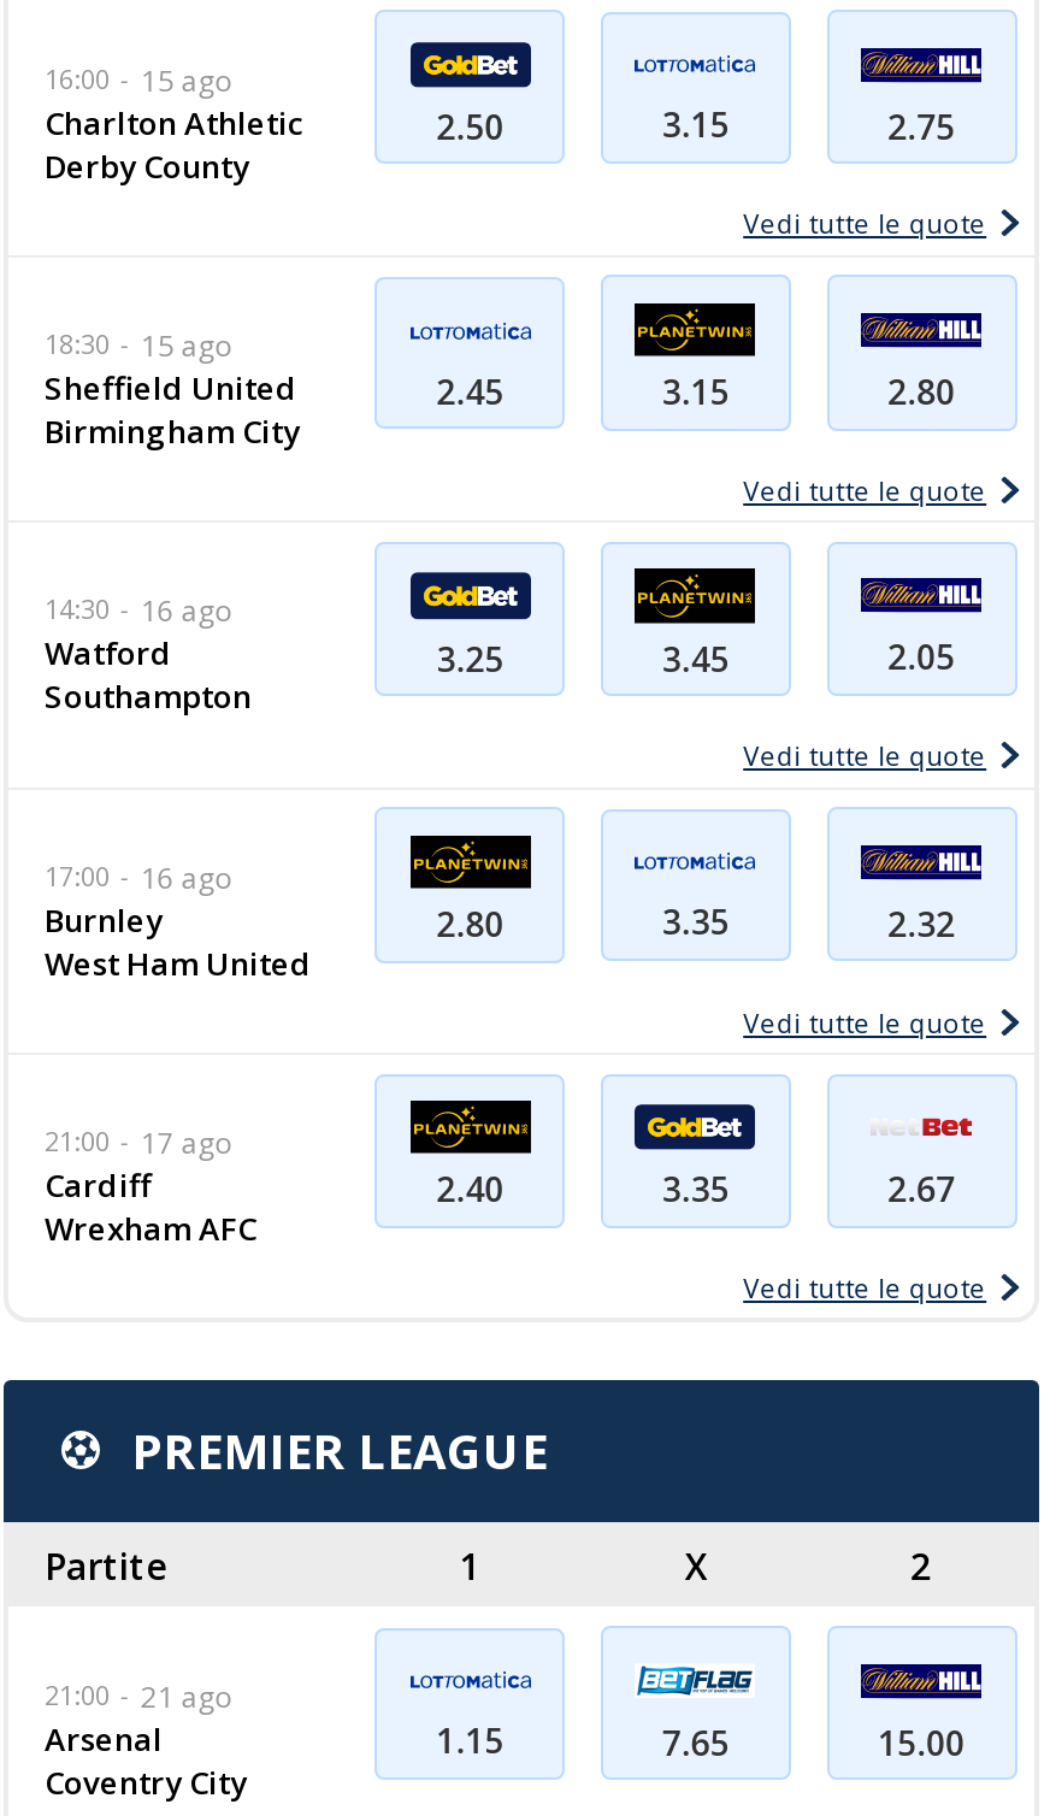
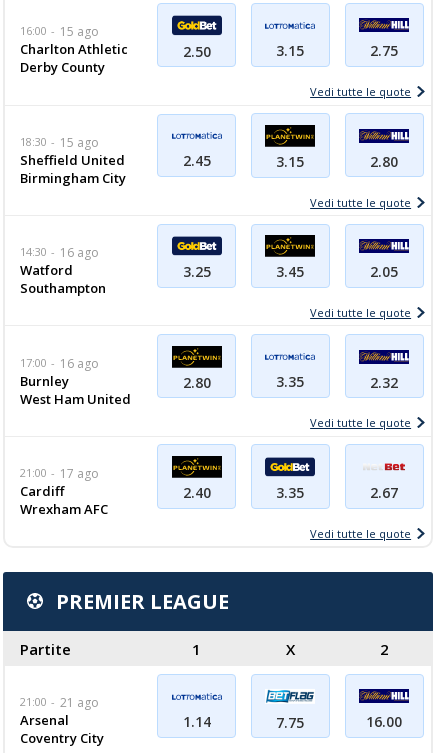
- 1.15
+ 1.14

- 7.65
+ 7.75

- 15.00
+ 16.00
